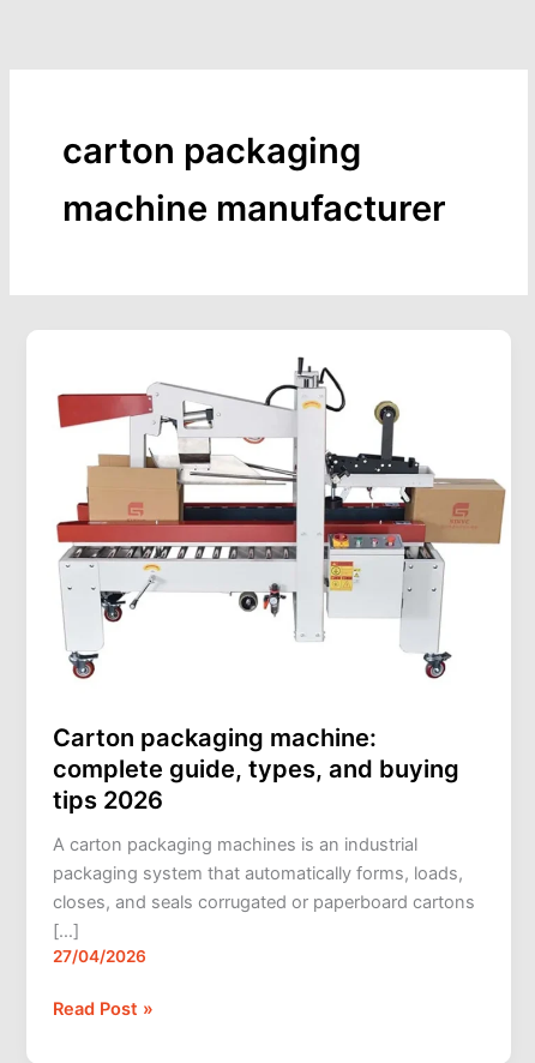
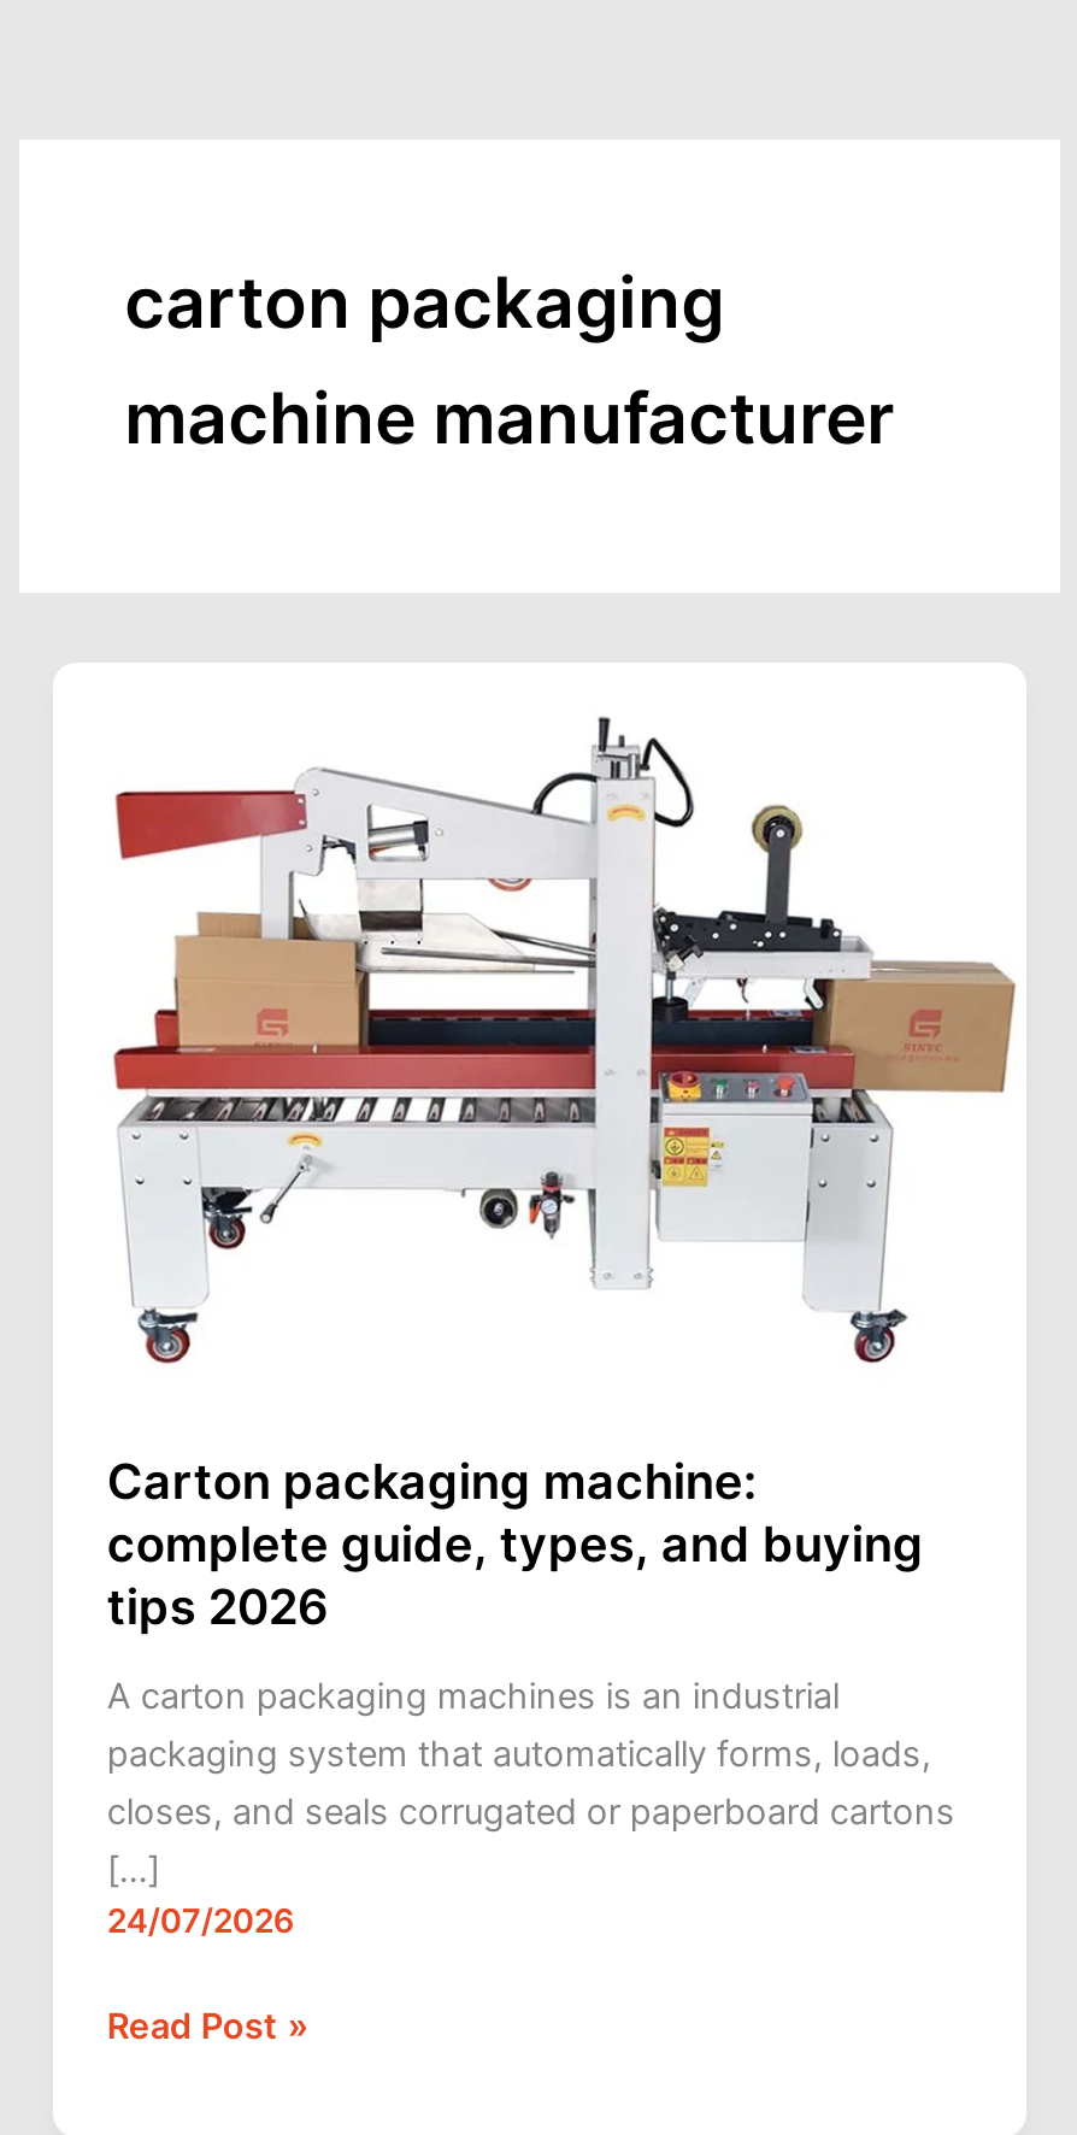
- 27/04/2026
+ 24/07/2026
